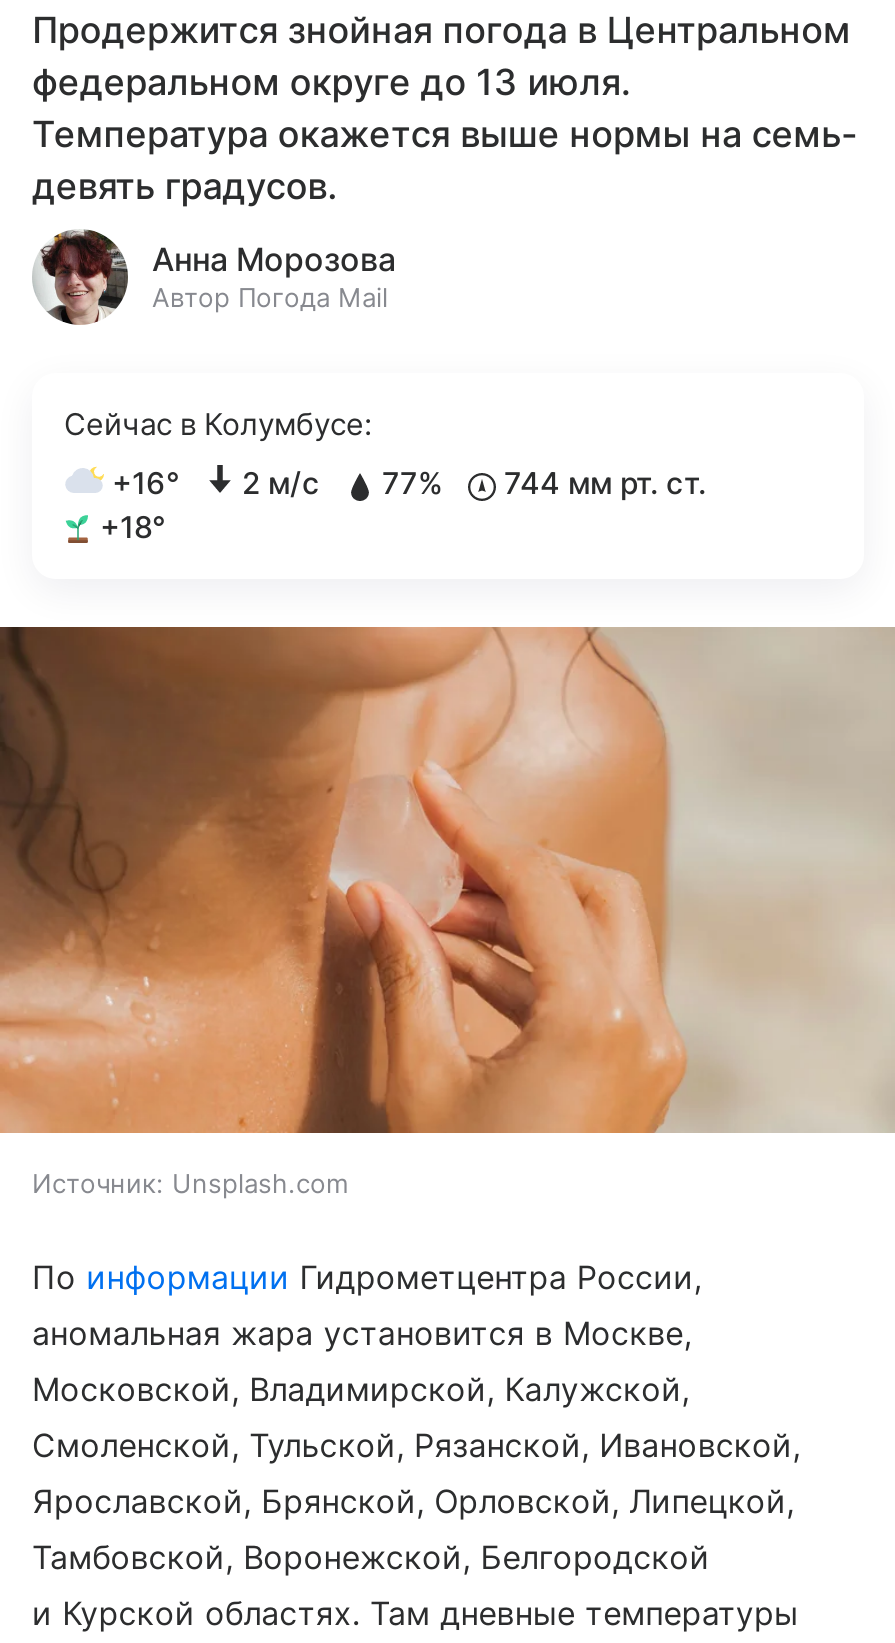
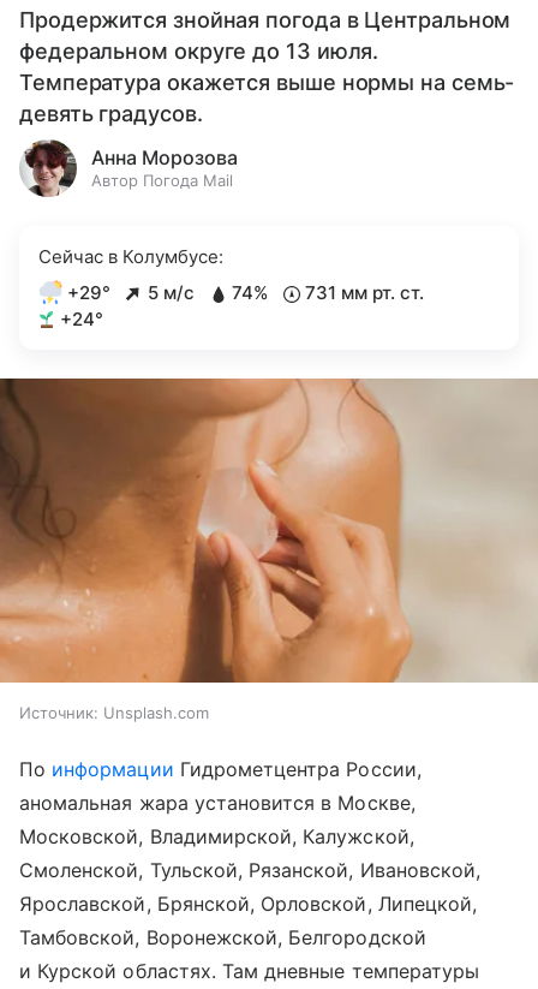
- +16°
+ +29°

- 2 м/с
+ 5 м/с

- 77%
+ 74%

- 744 мм рт. ст.
+ 731 мм рт. ст.

- +18°
+ +24°
